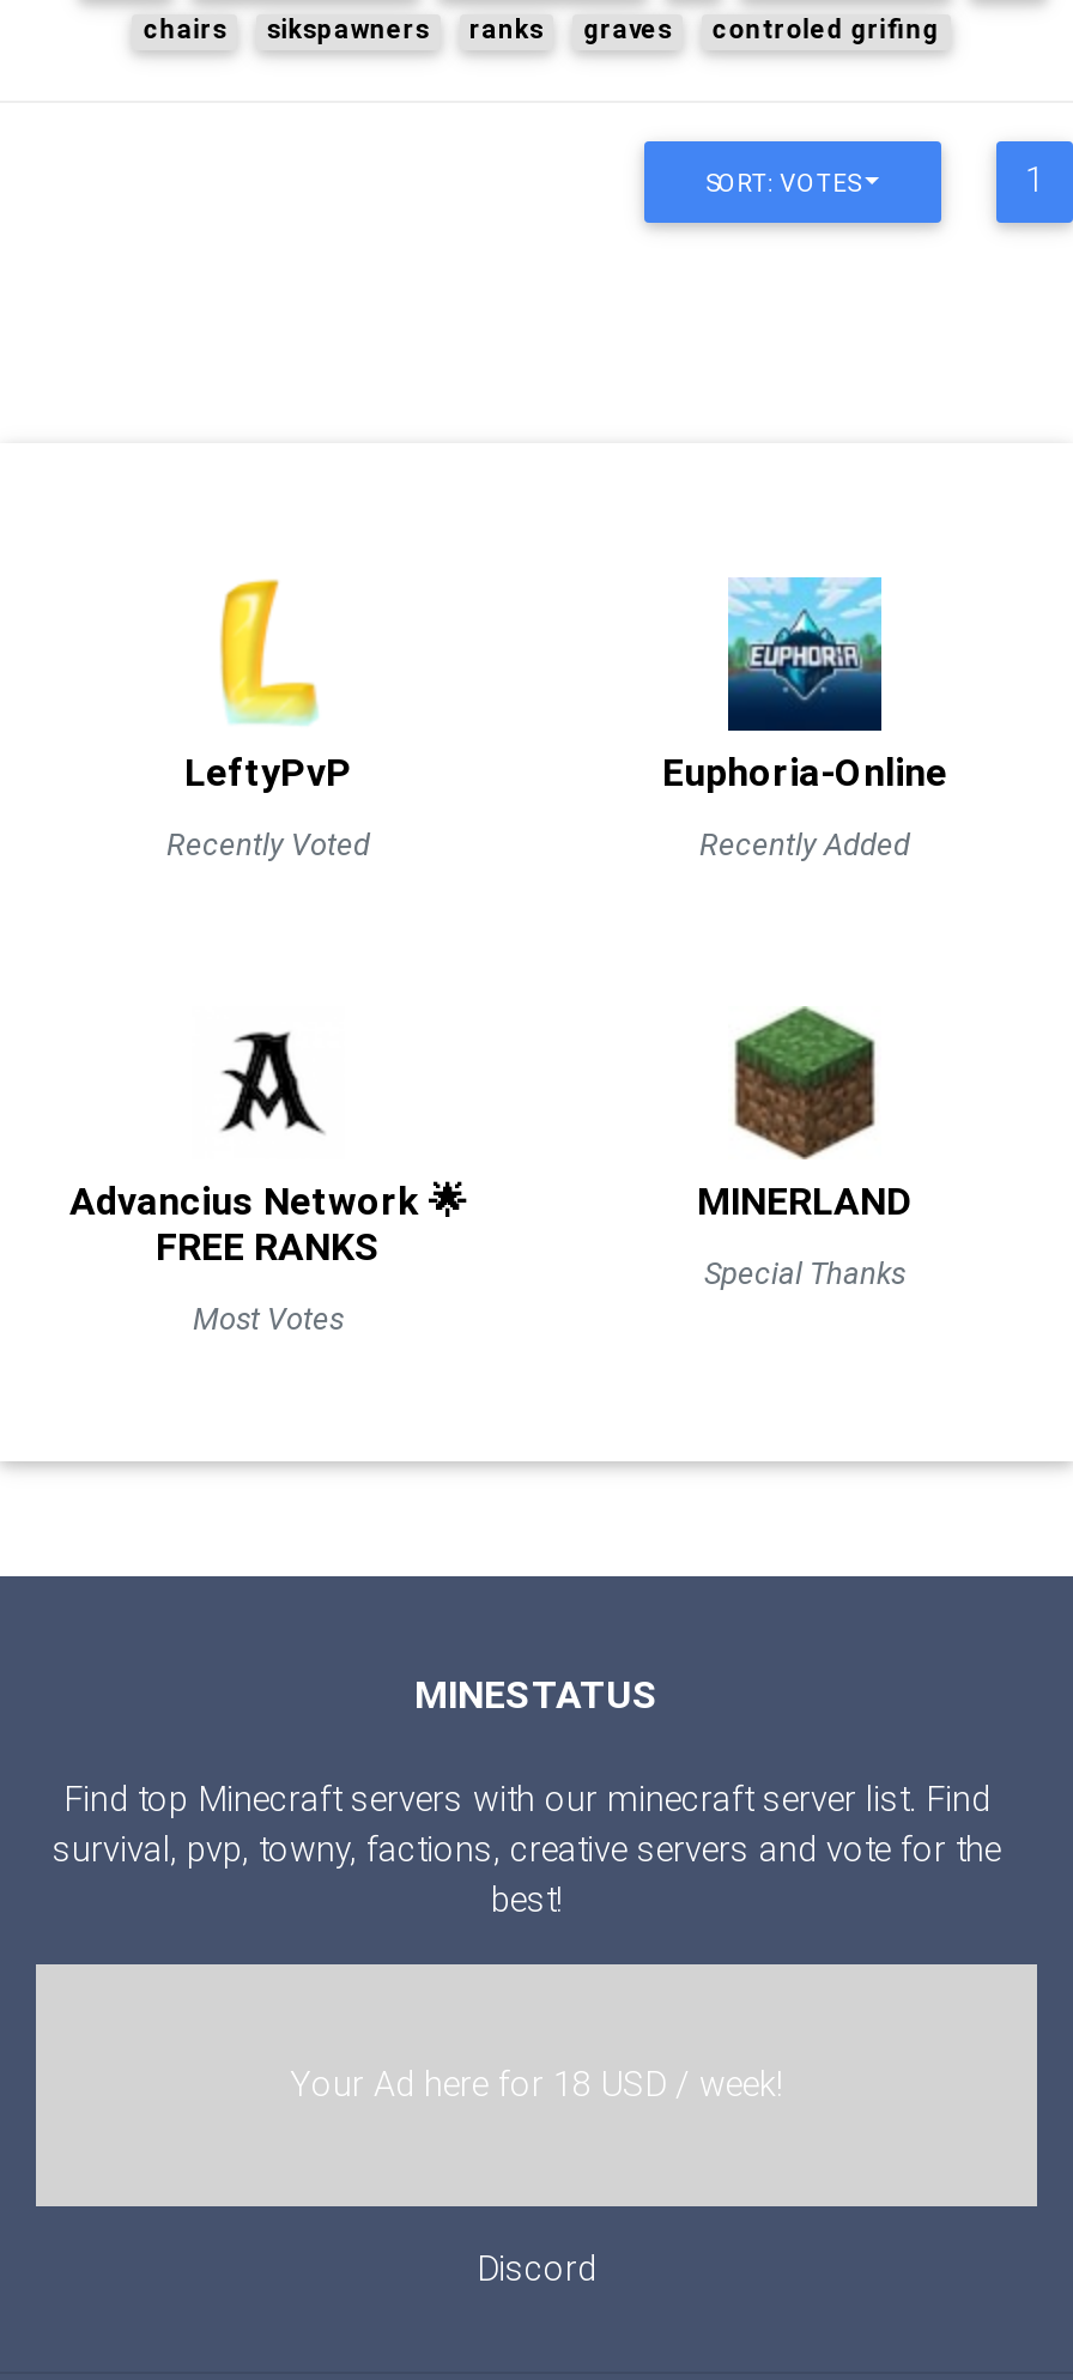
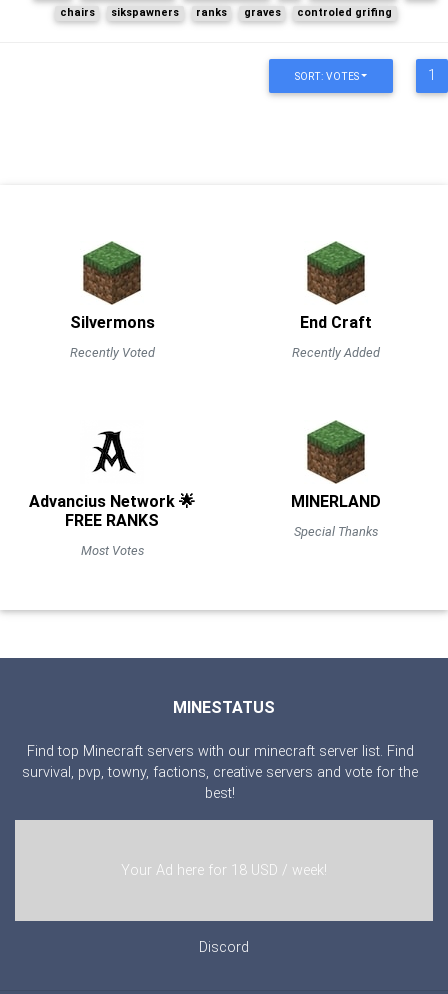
- [image]
- LeftyPvP
+ [image]
+ Silvermons

- [image]
- Euphoria-Online
+ [image]
+ End Craft
